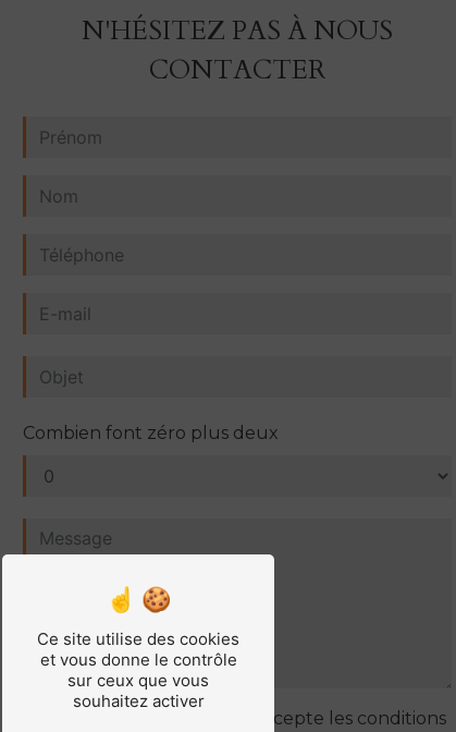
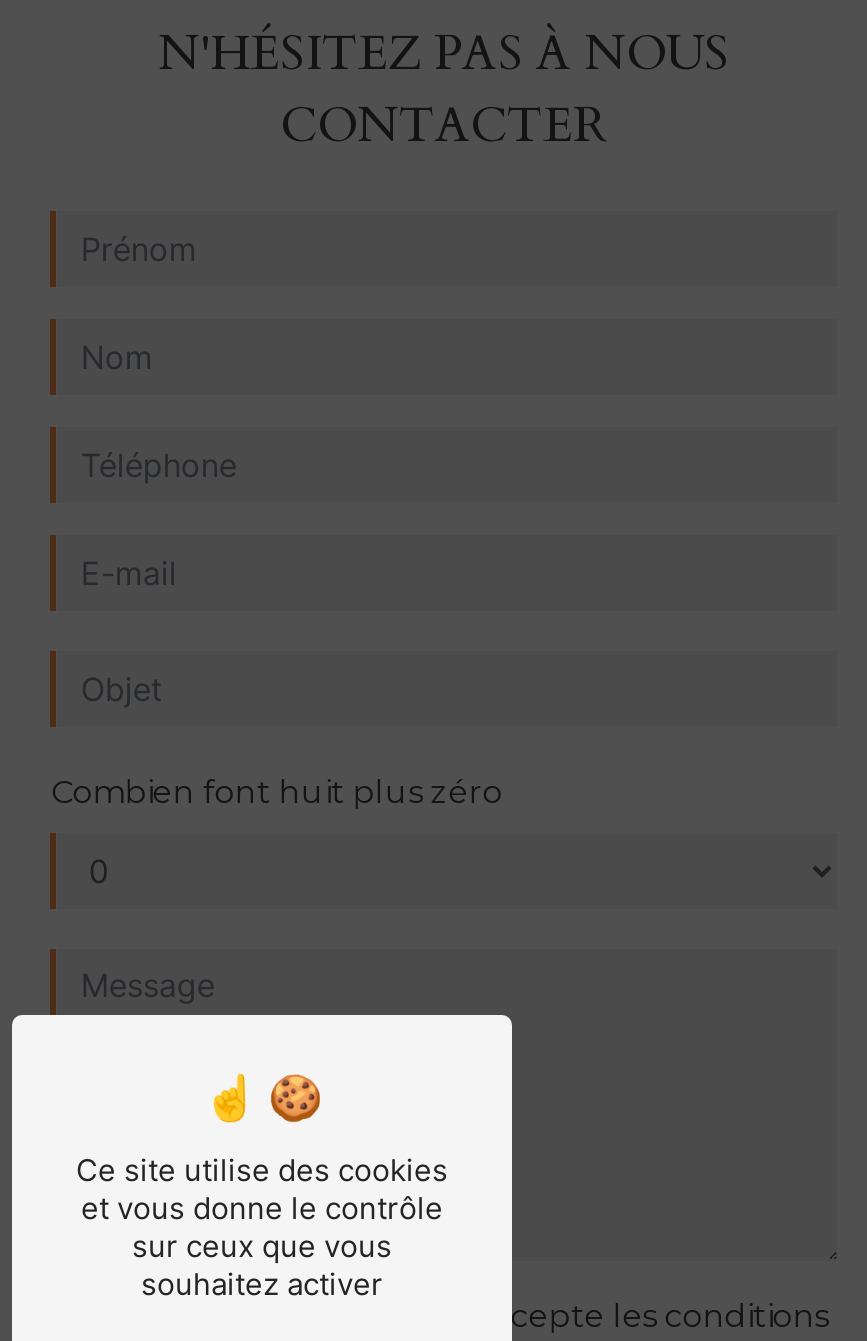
- Combien font zéro plus deux
+ Combien font huit plus zéro
